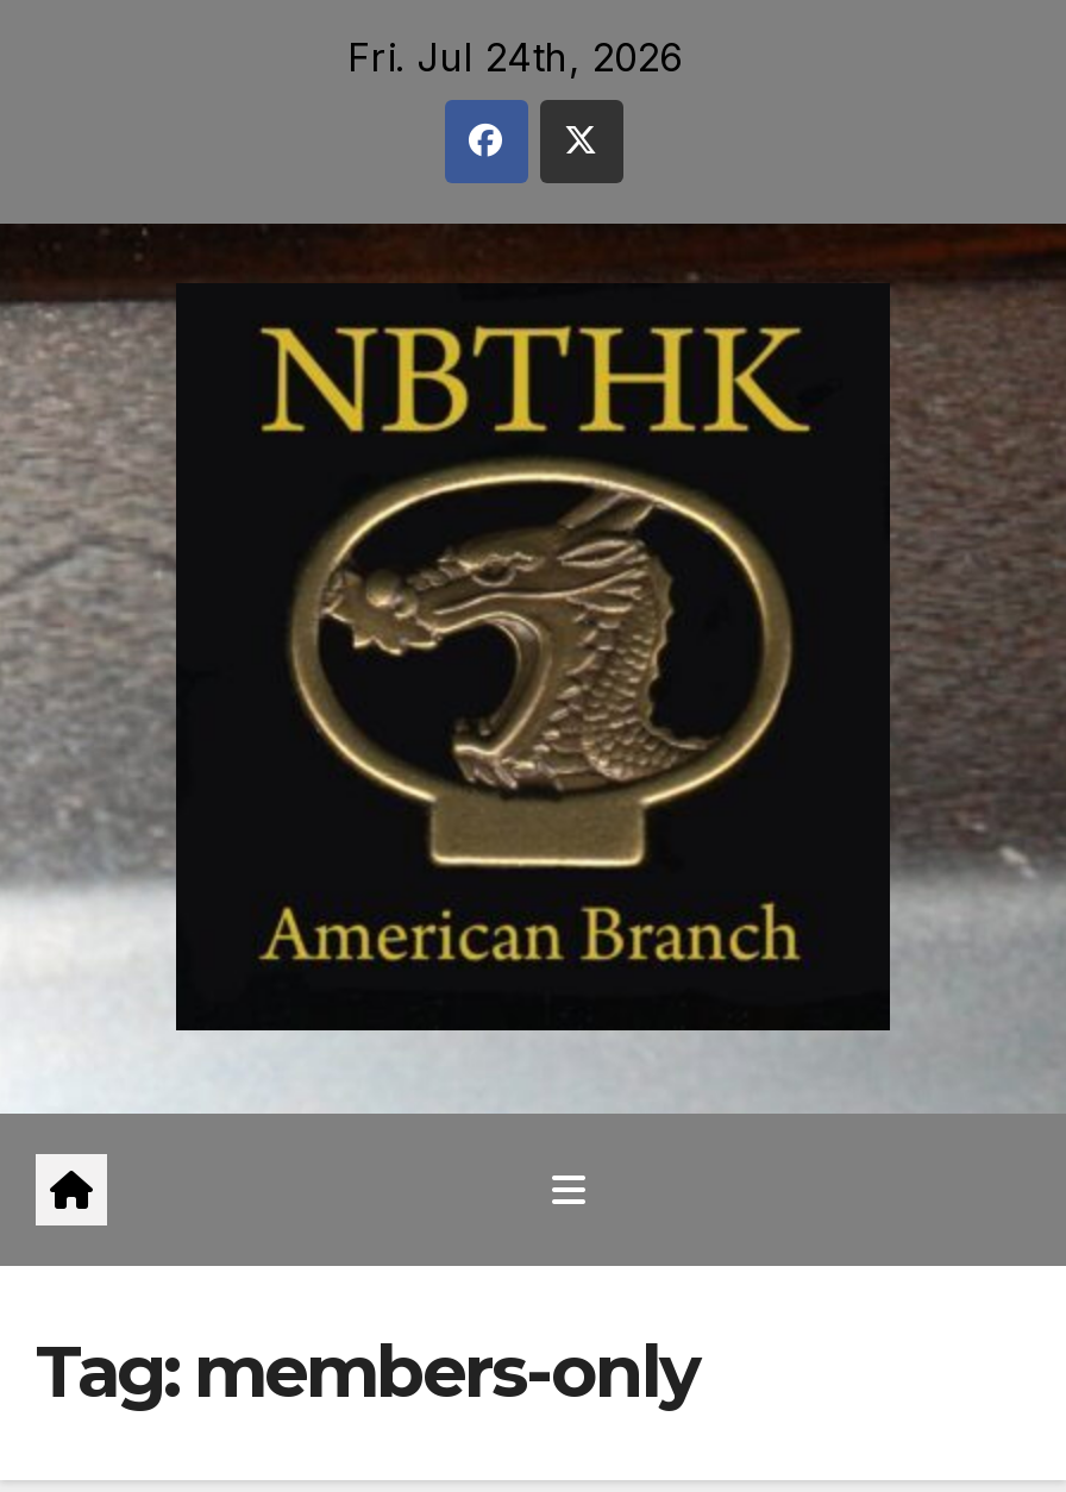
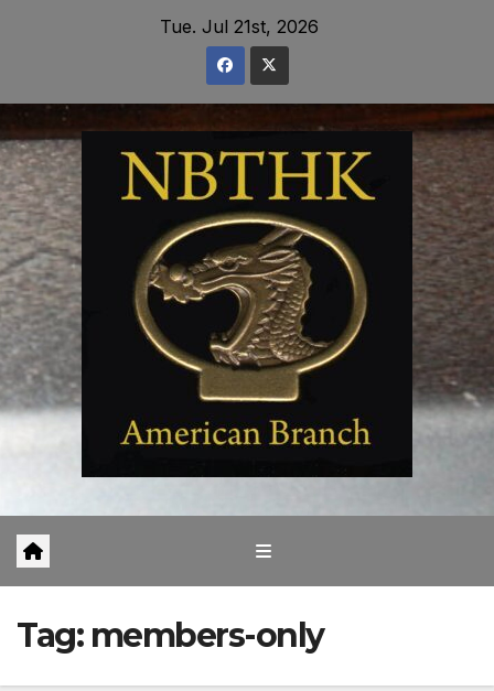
- Fri. Jul 24th, 2026
+ Tue. Jul 21st, 2026
